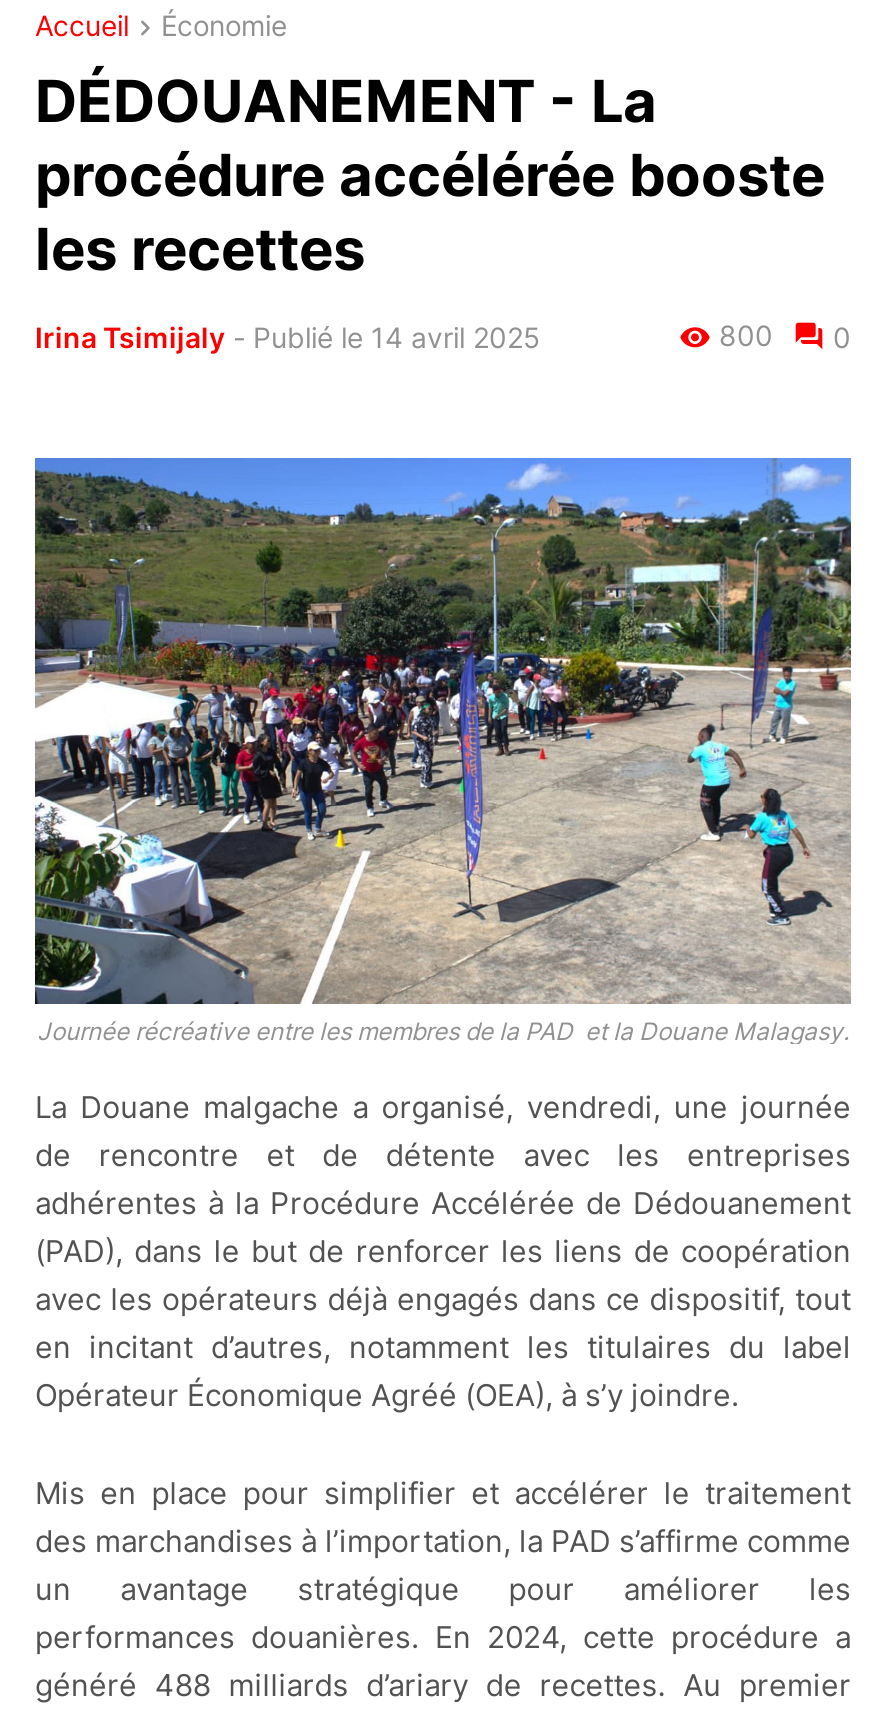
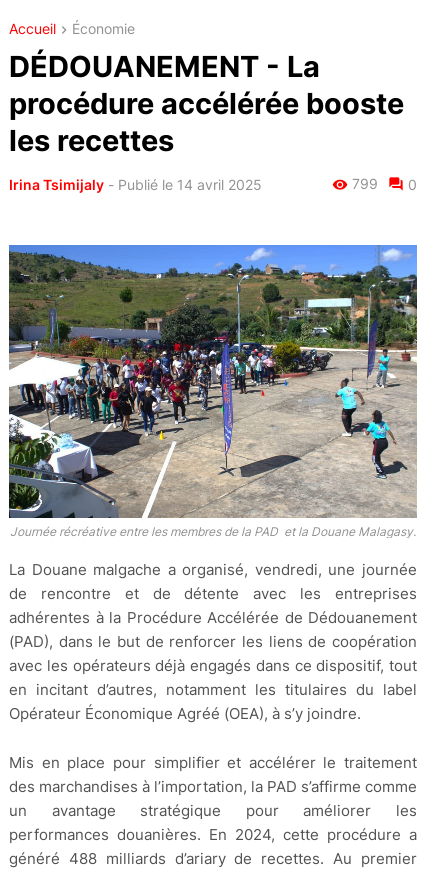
- 800 0
+ 799 0
